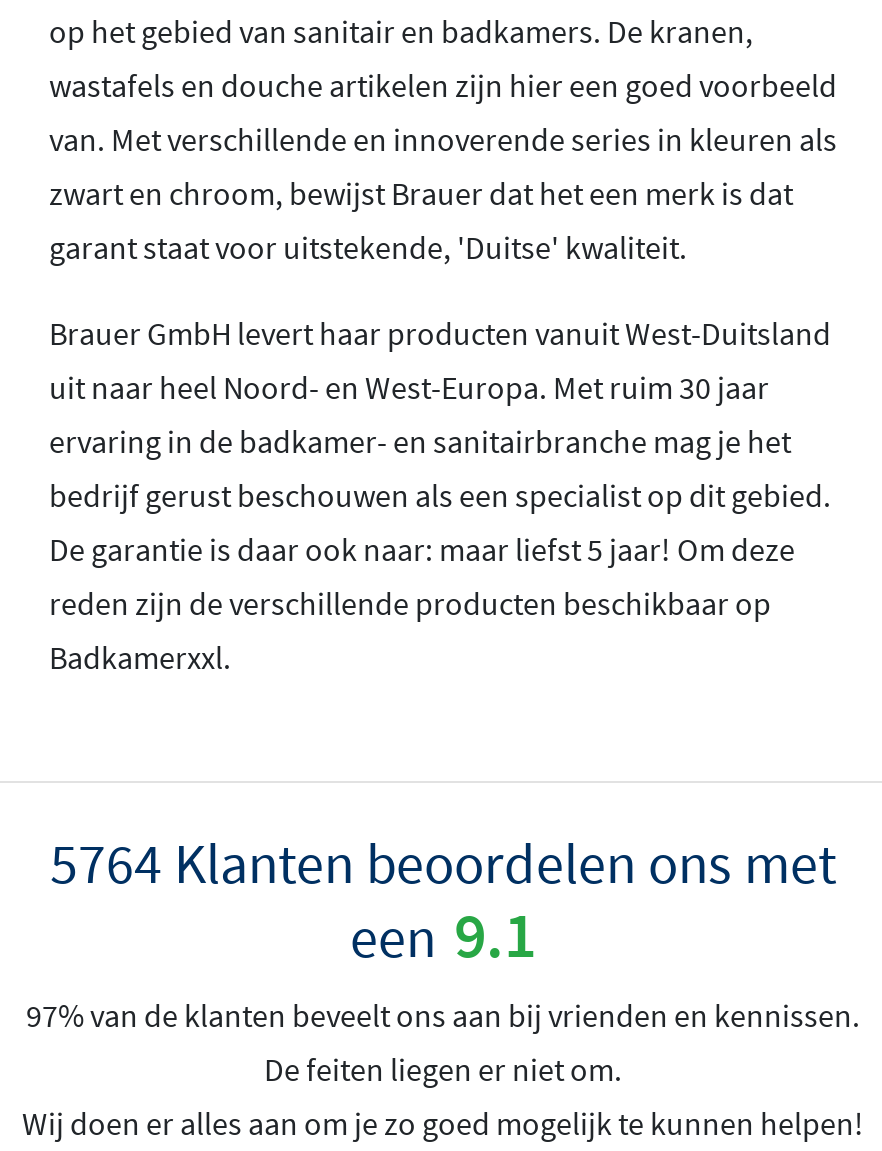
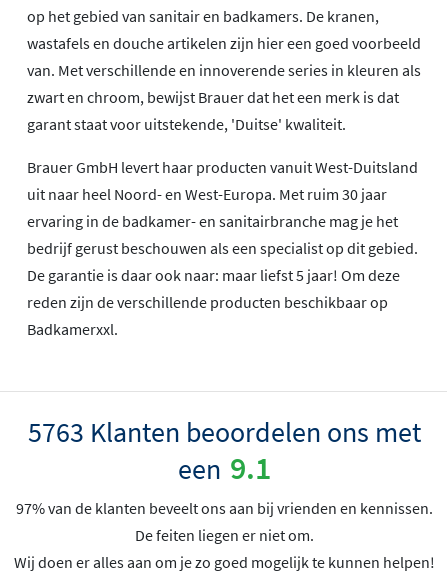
- 5764 Klanten beoordelen ons met
+ 5763 Klanten beoordelen ons met
